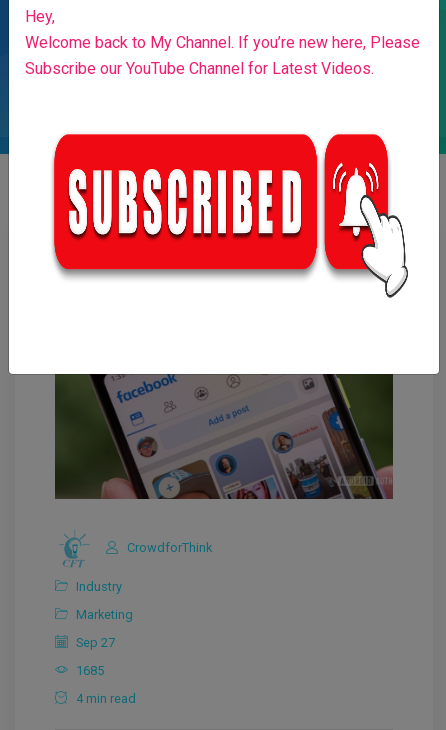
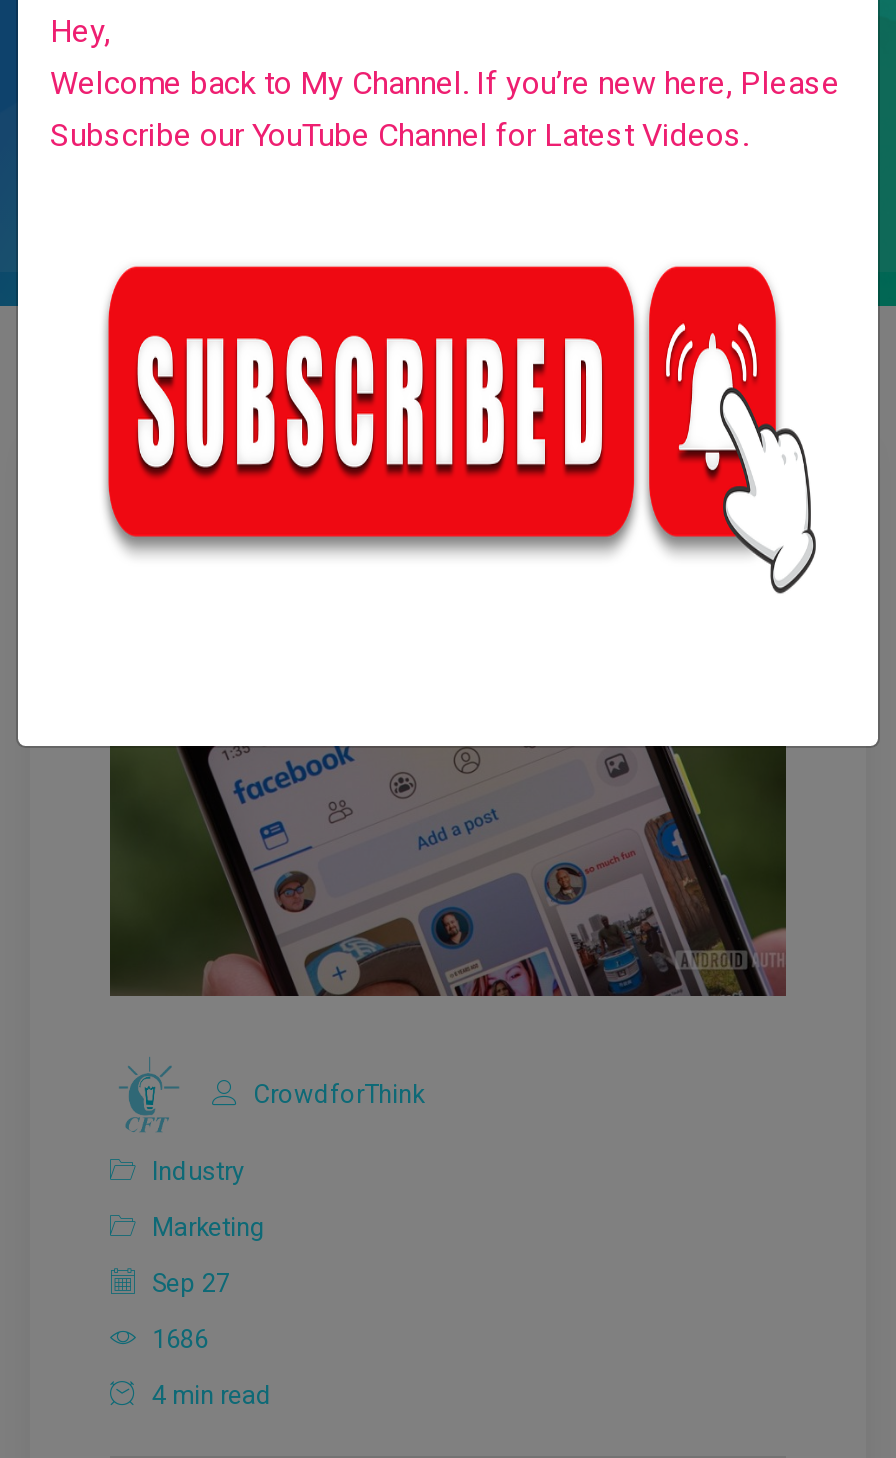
- 1685
+ 1686
